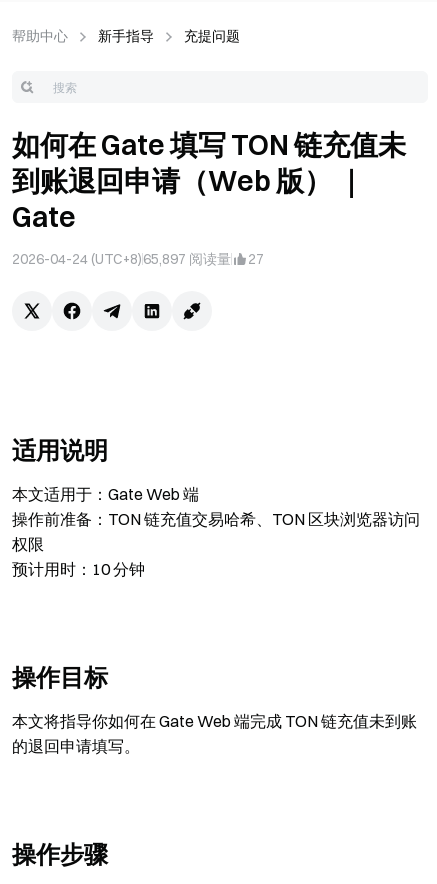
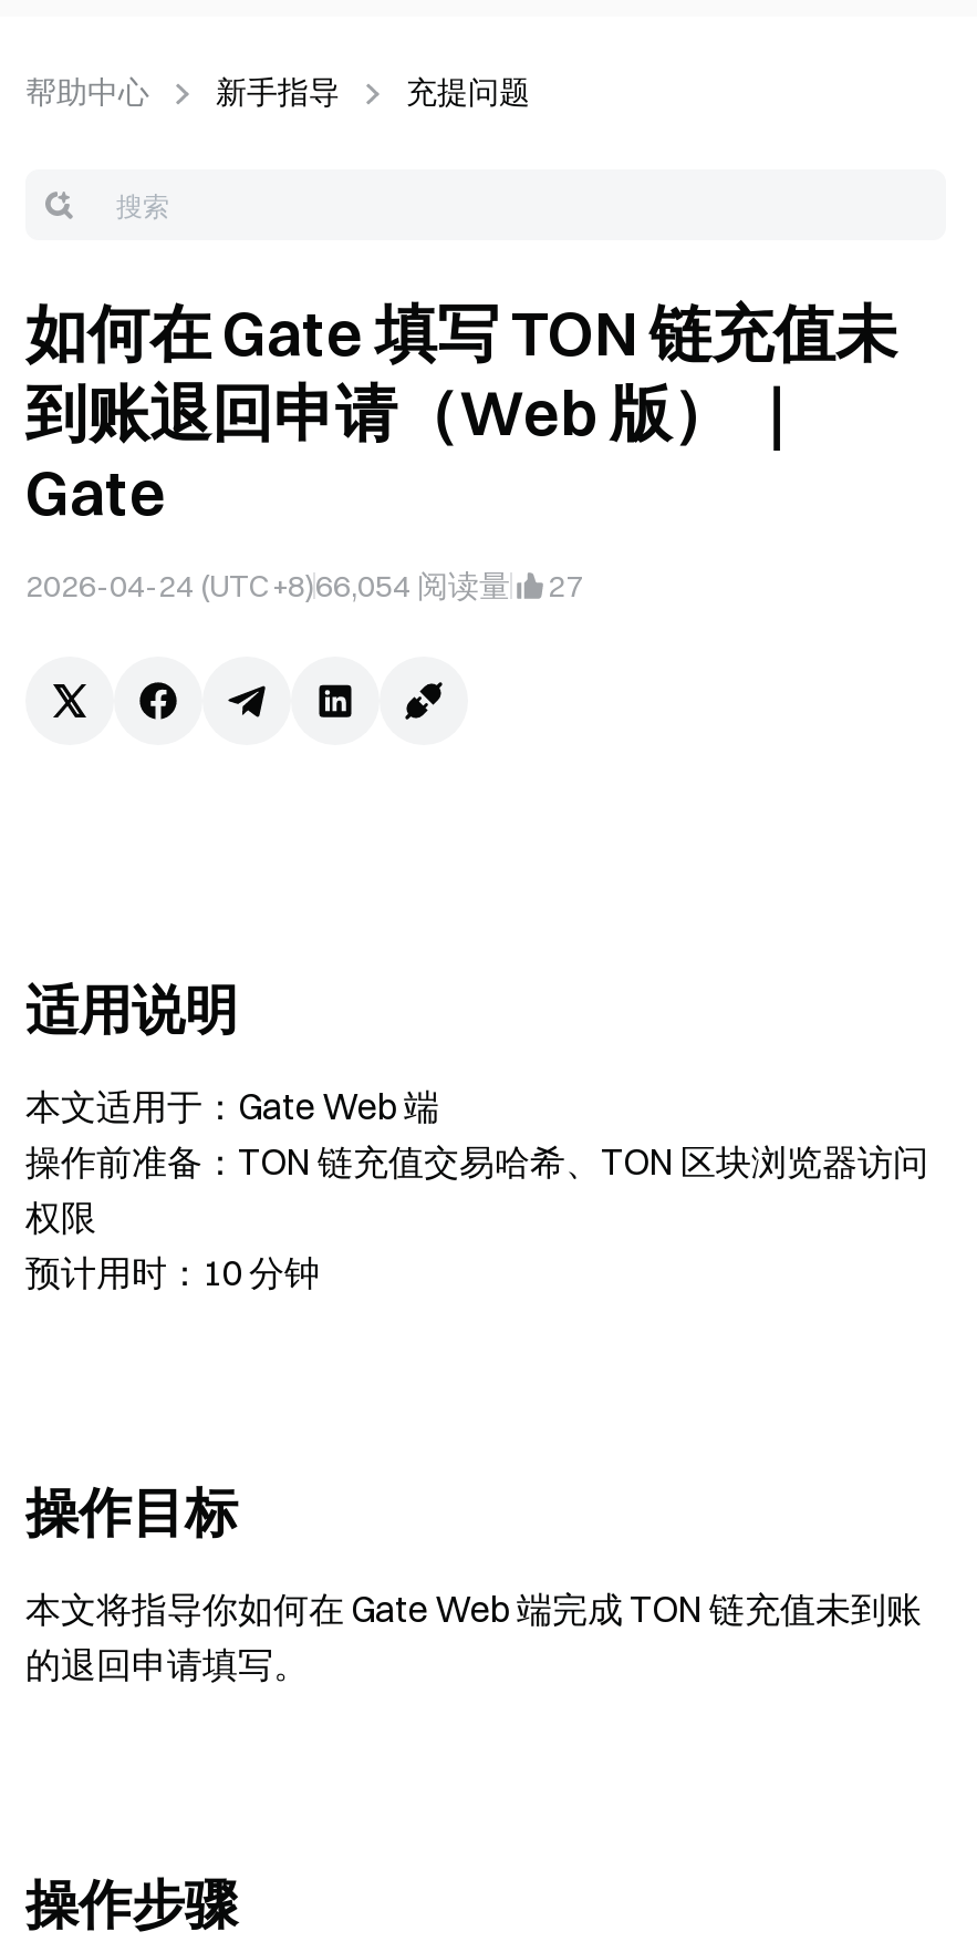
- 2026-04-24 (UTC+8)65,897阅读量 27
+ 2026-04-24 (UTC+8)66,054阅读量 27
